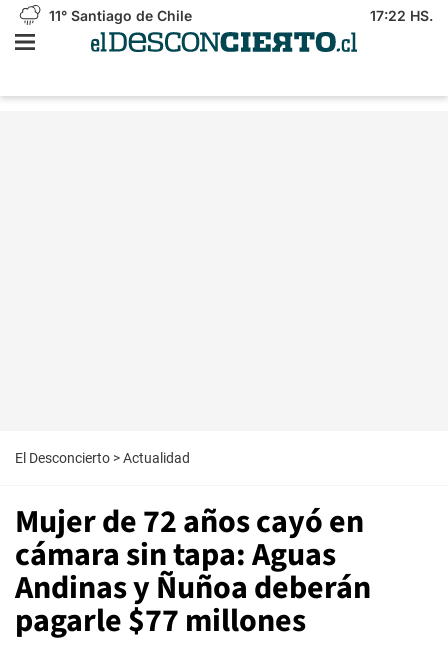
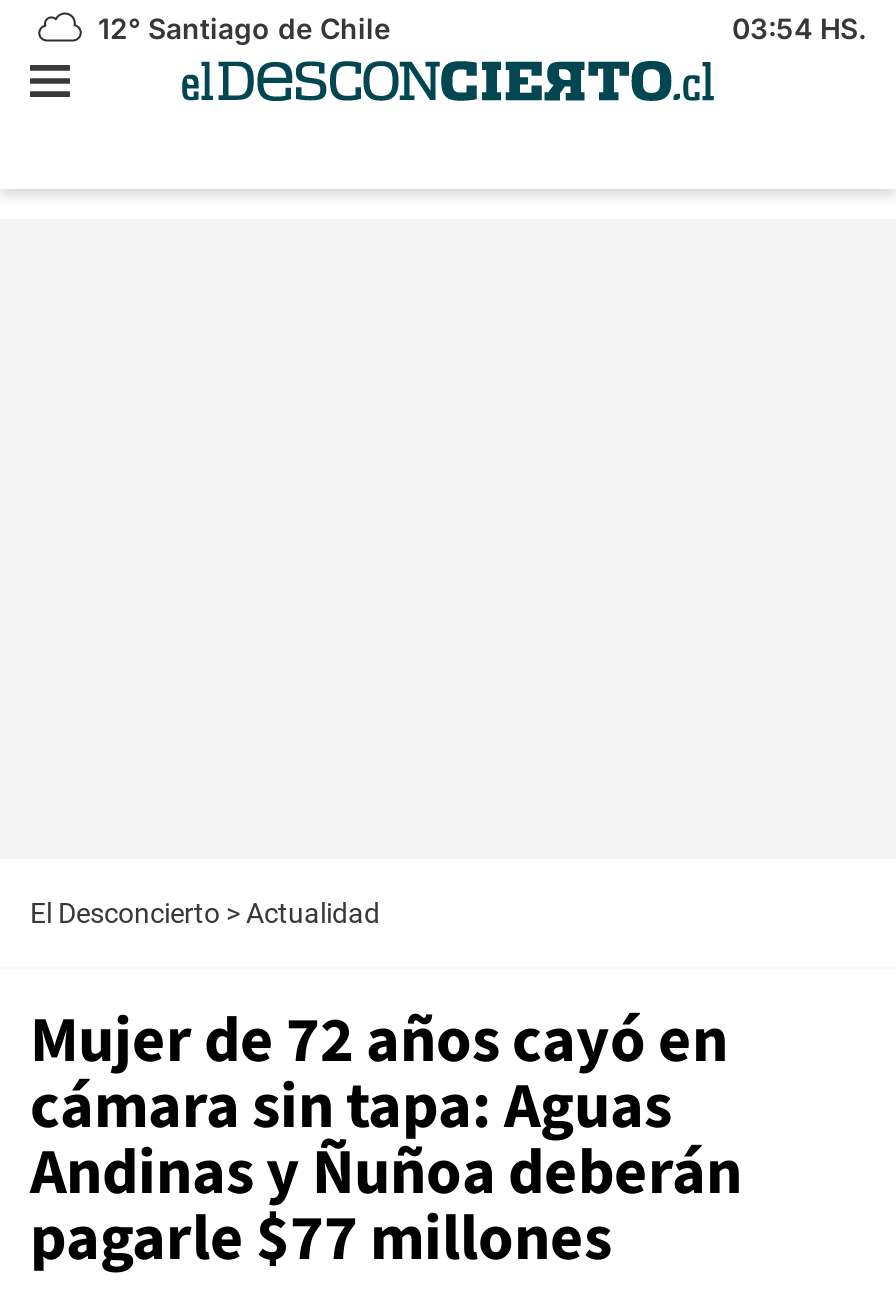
- 11° Santiago de Chile
+ 12° Santiago de Chile

- 17:22 HS.
+ 03:54 HS.
